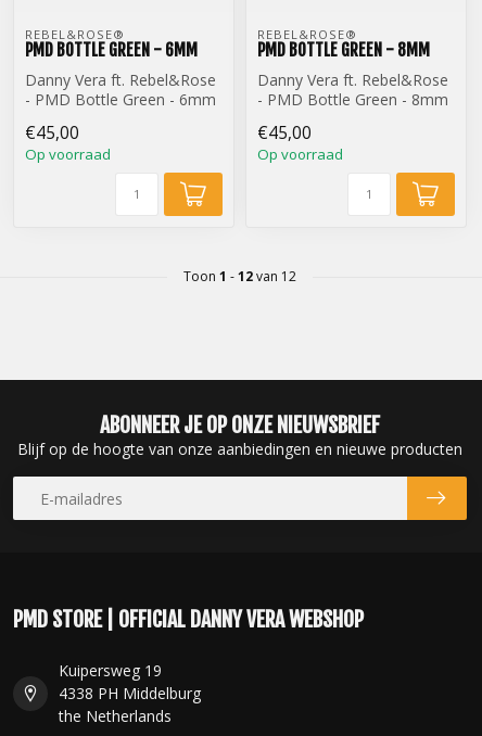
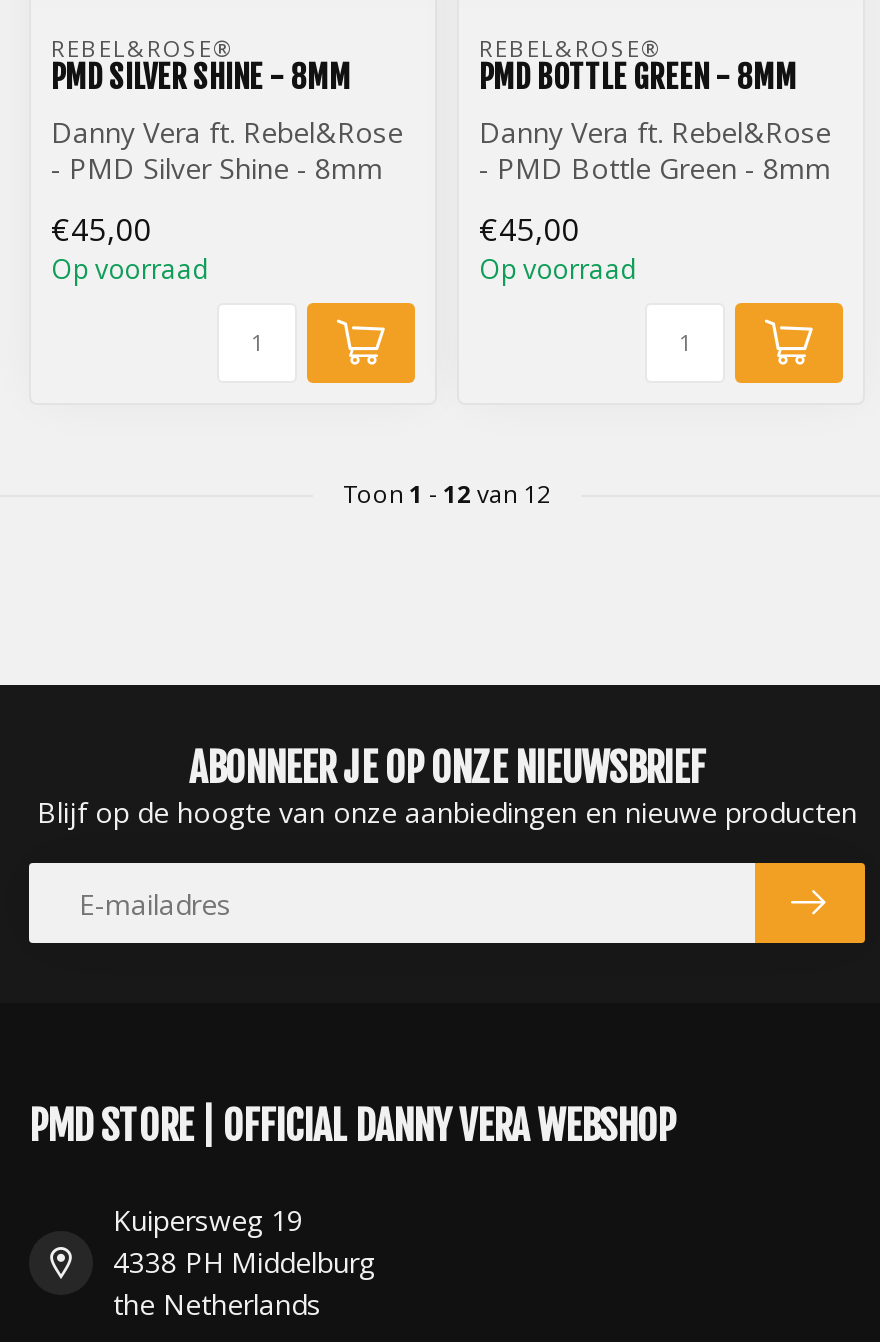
- PMD BOTTLE GREEN - 6MM
+ PMD SILVER SHINE - 8MM

- - PMD Bottle Green - 6mm
+ - PMD Silver Shine - 8mm
